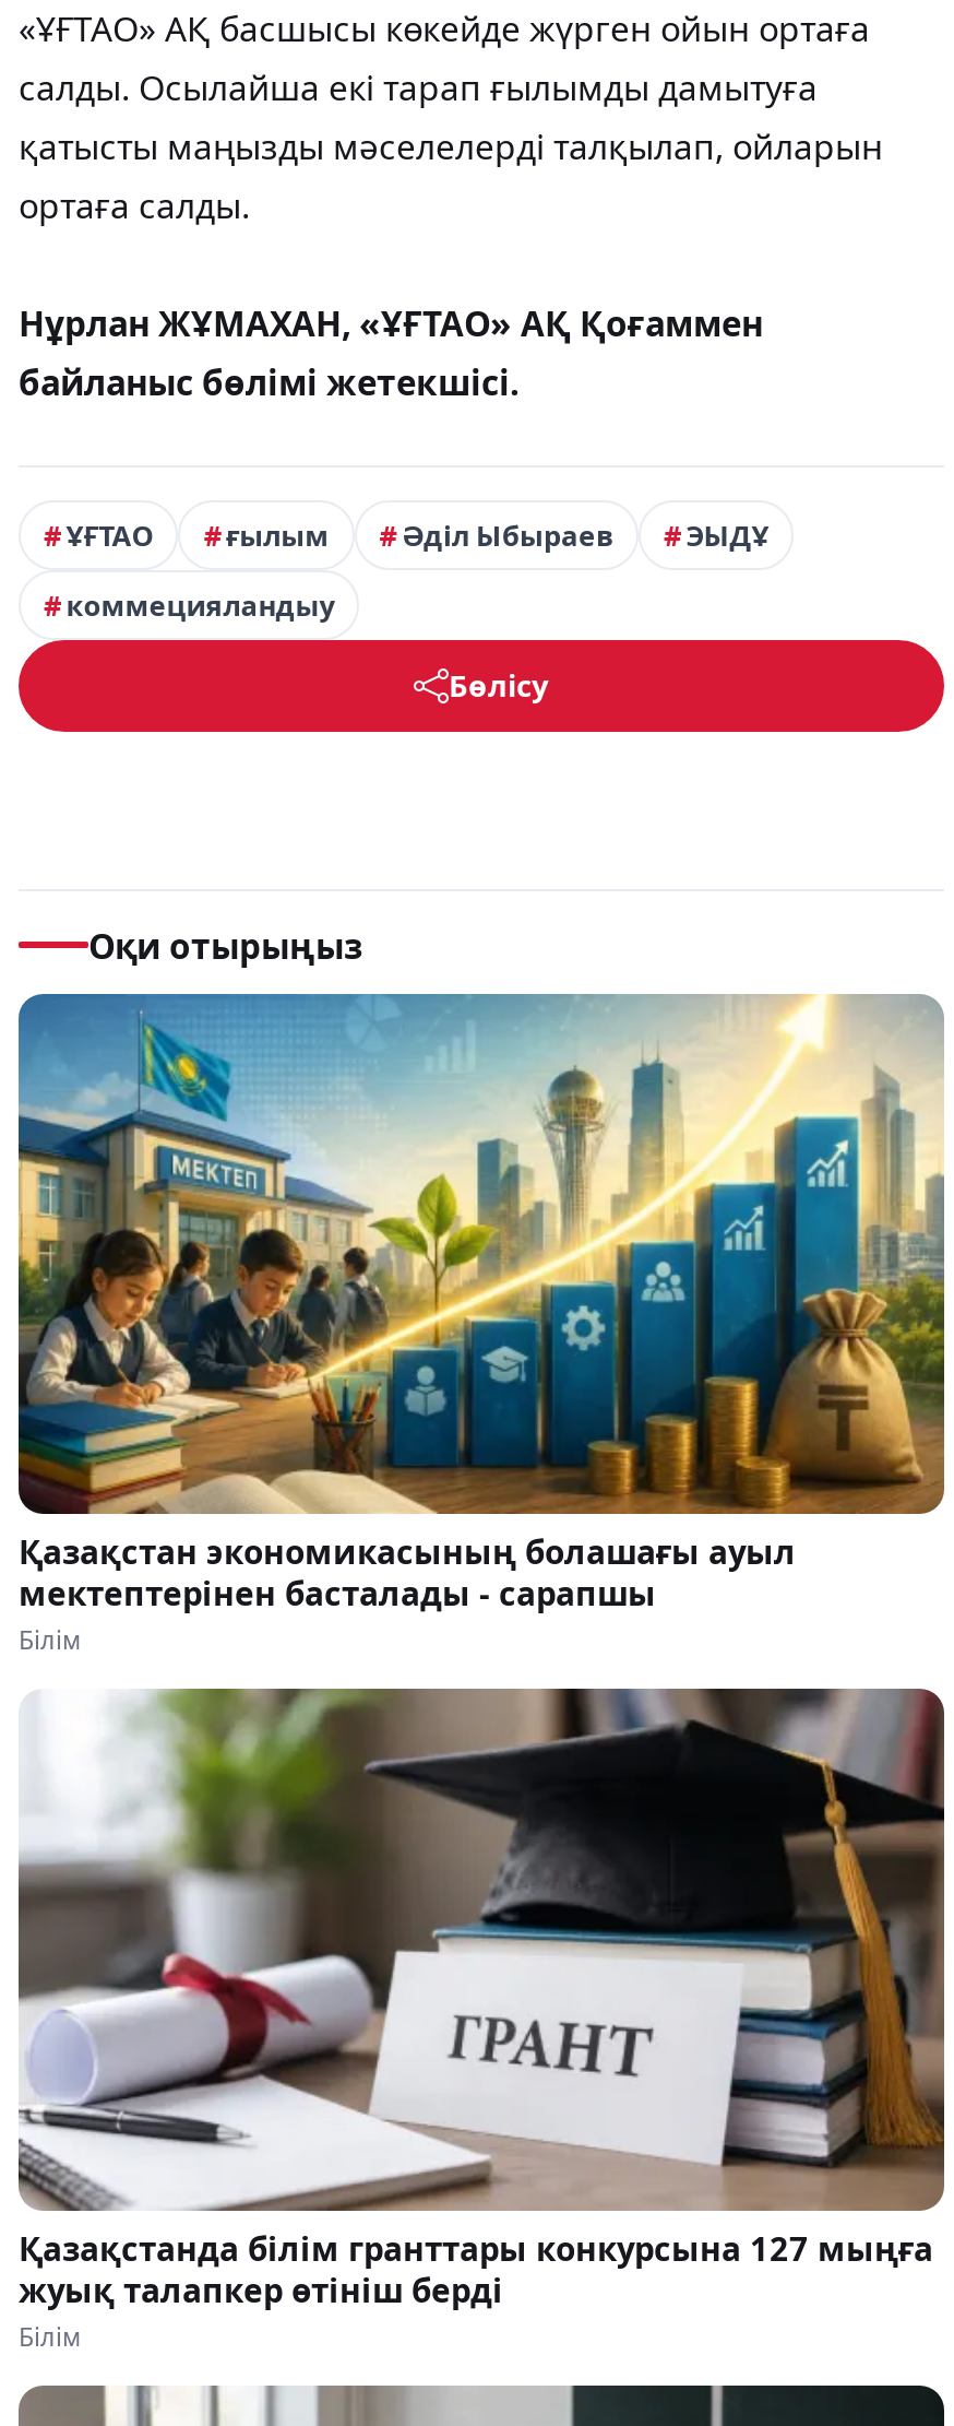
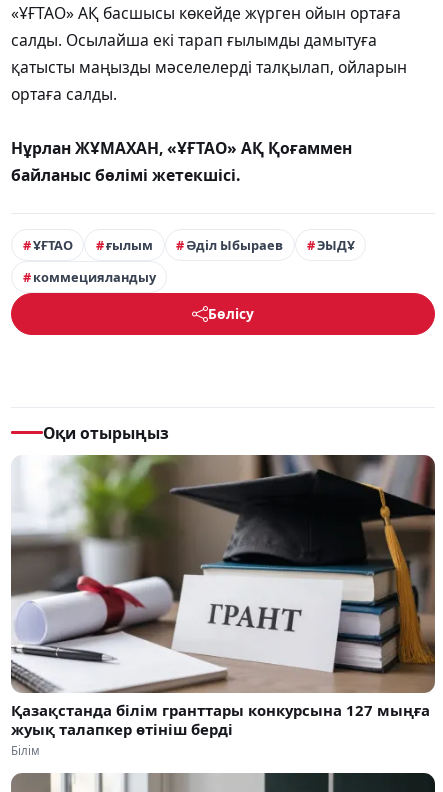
- [image]
- Қазақстан экономикасының болашағы ауыл
- мектептерінен басталады - сарапшы
- Білім
